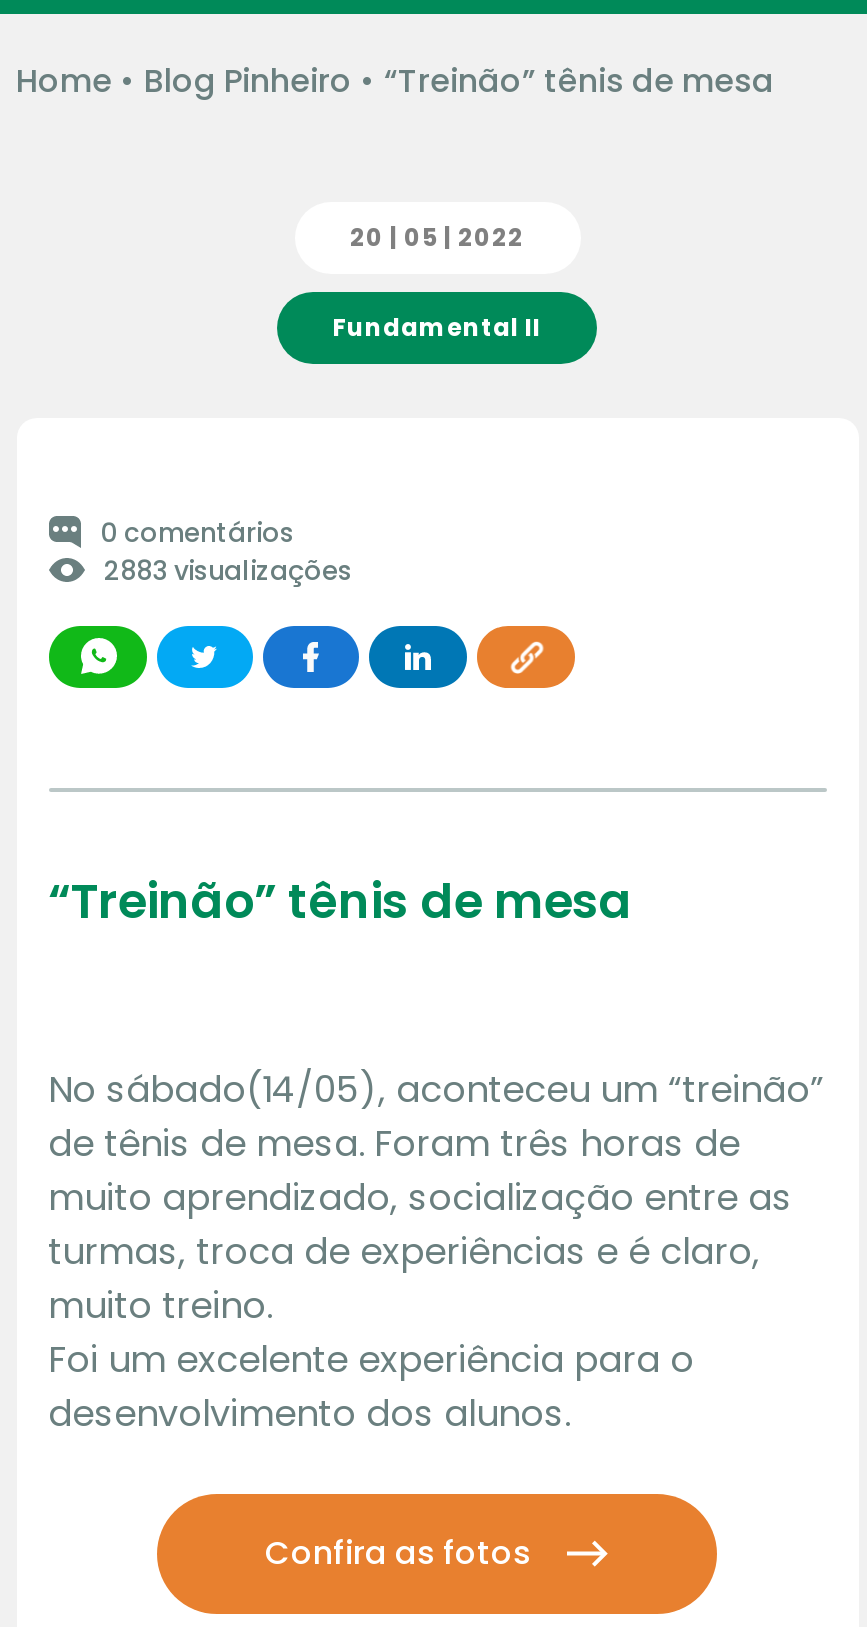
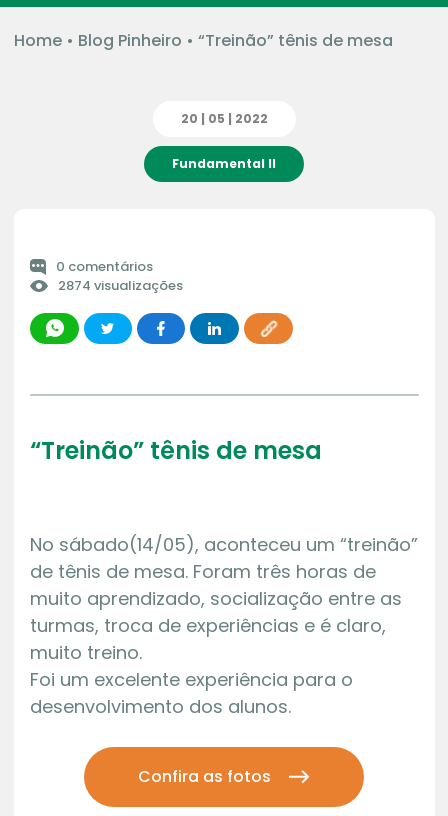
- 2883 visualizações
+ 2874 visualizações
